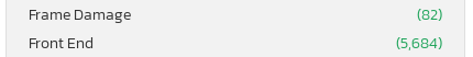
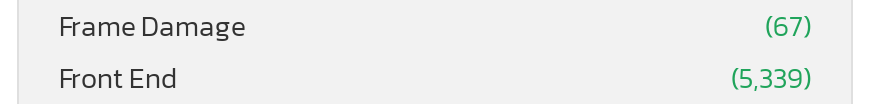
- (82)
+ (67)

- (5,684)
+ (5,339)
